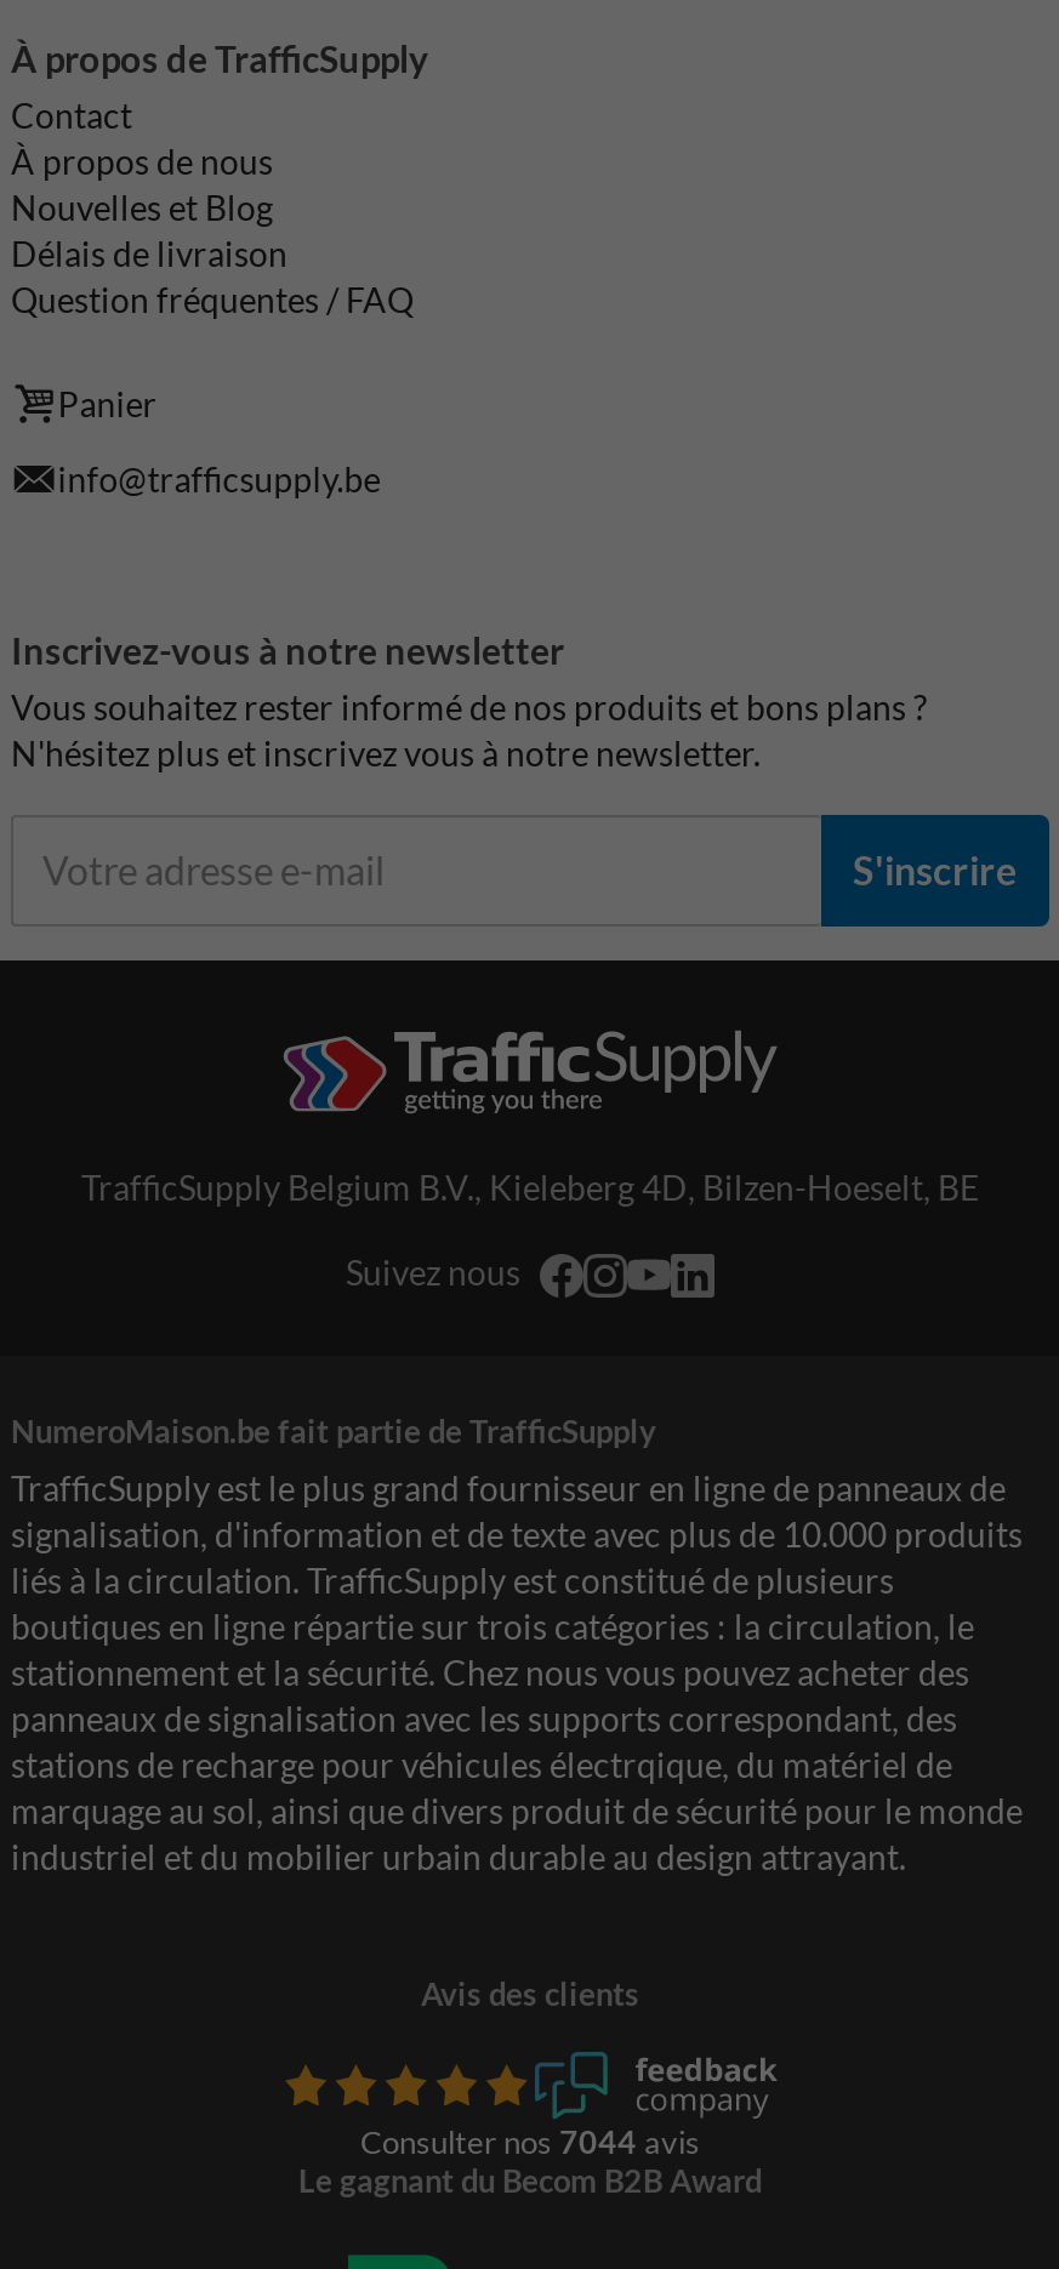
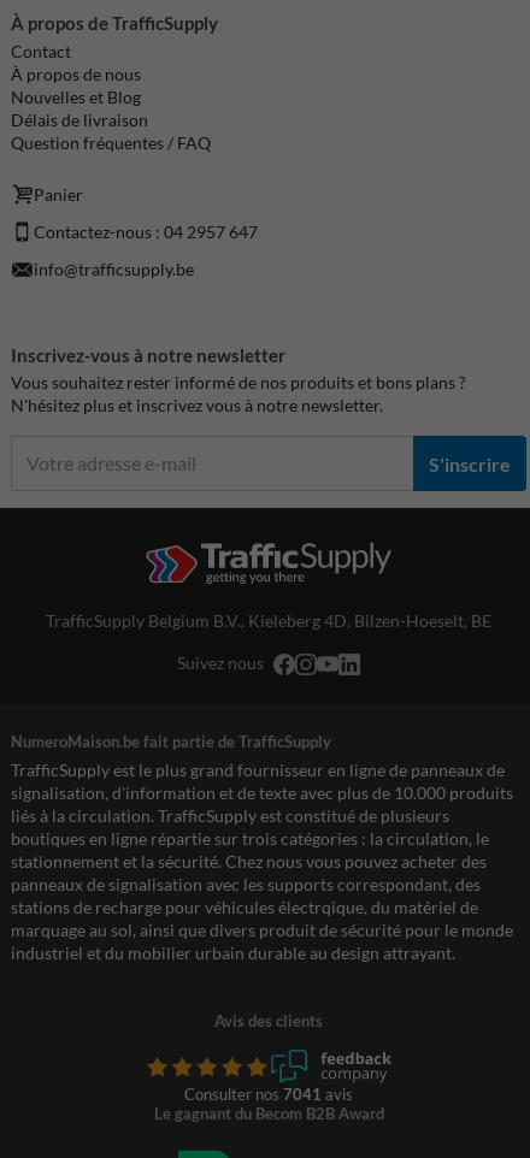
+ Contactez-nous : 04 2957 647

- Consulter nos 7044 avis
+ Consulter nos 7041 avis
